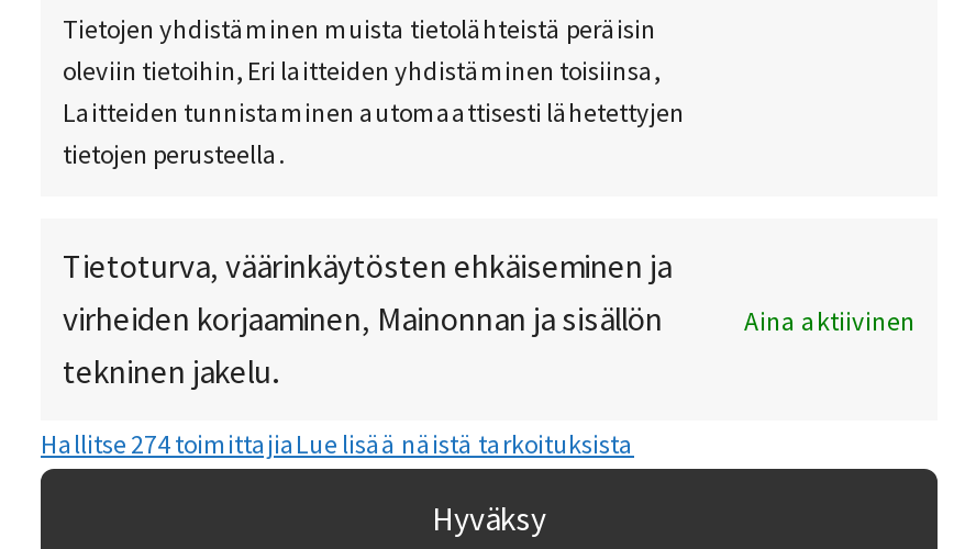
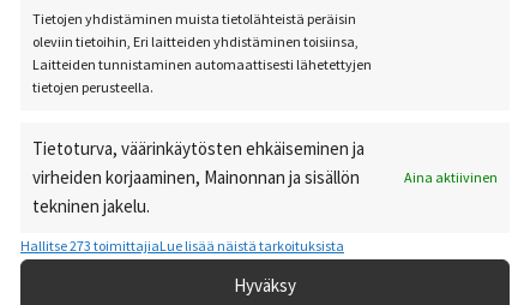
- Hallitse 274 toimittajia Lue lisää näistä tarkoituksista
+ Hallitse 273 toimittajia Lue lisää näistä tarkoituksista
